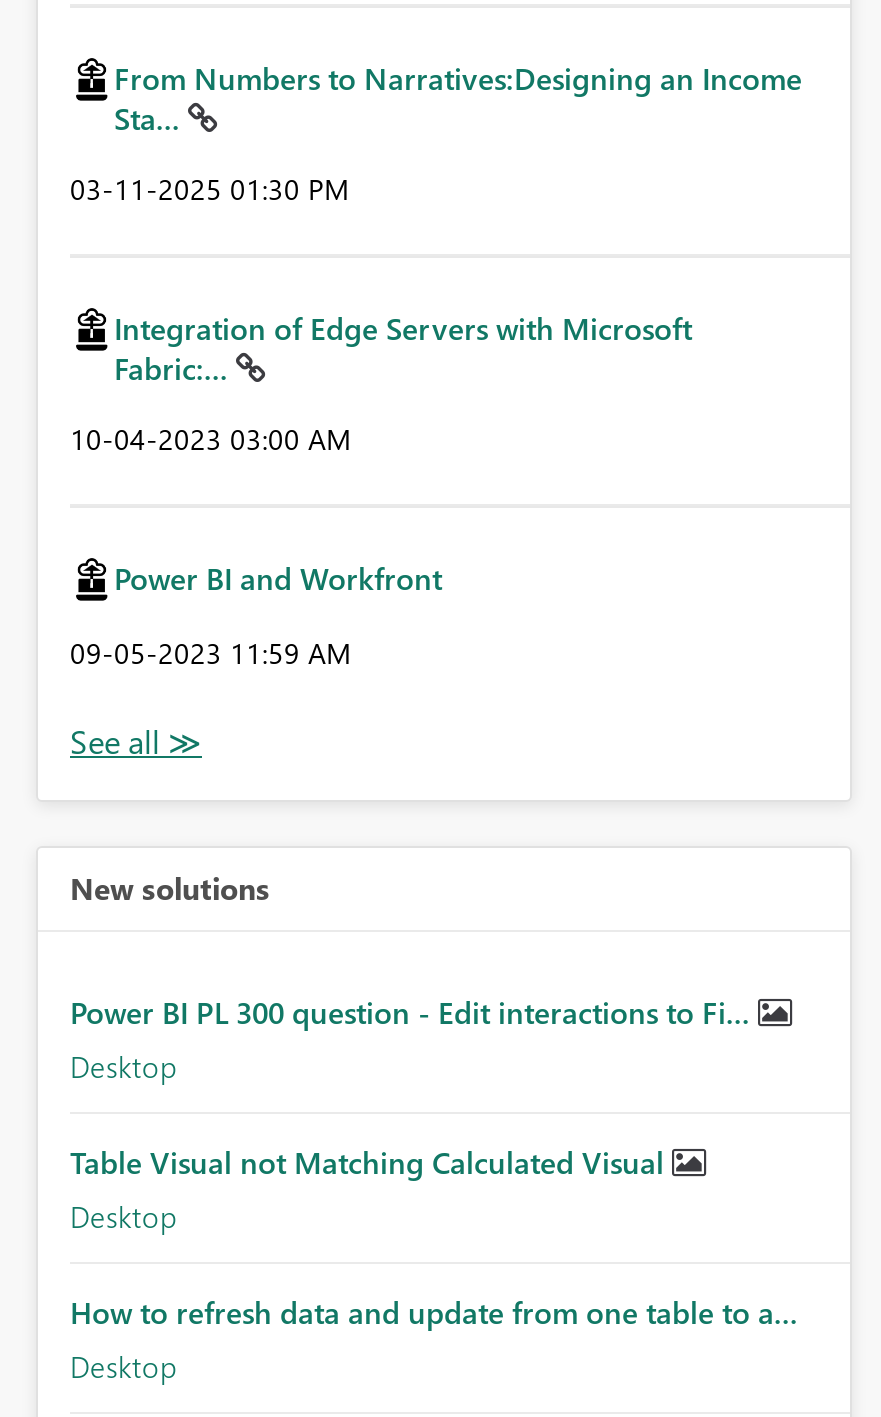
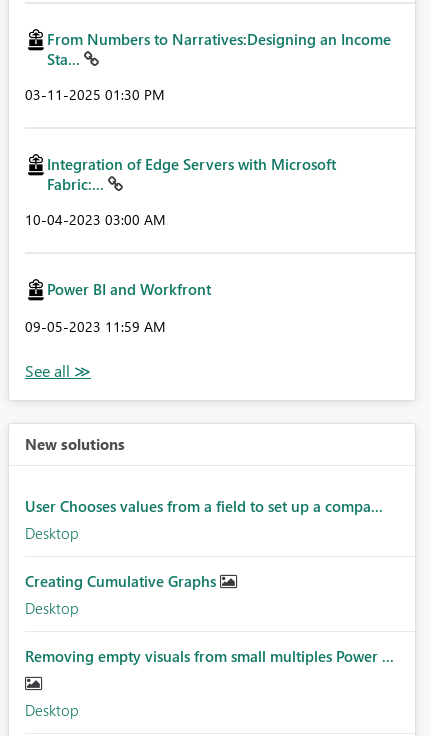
- Power BI PL 300 question - Edit interactions to Fi...
+ User Chooses values from a field to set up a compa...

- Table Visual not Matching Calculated Visual
+ Creating Cumulative Graphs

- How to refresh data and update from one table to a...
+ Removing empty visuals from small multiples Power ...
